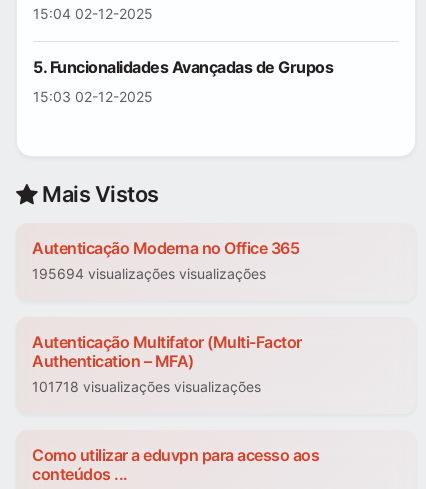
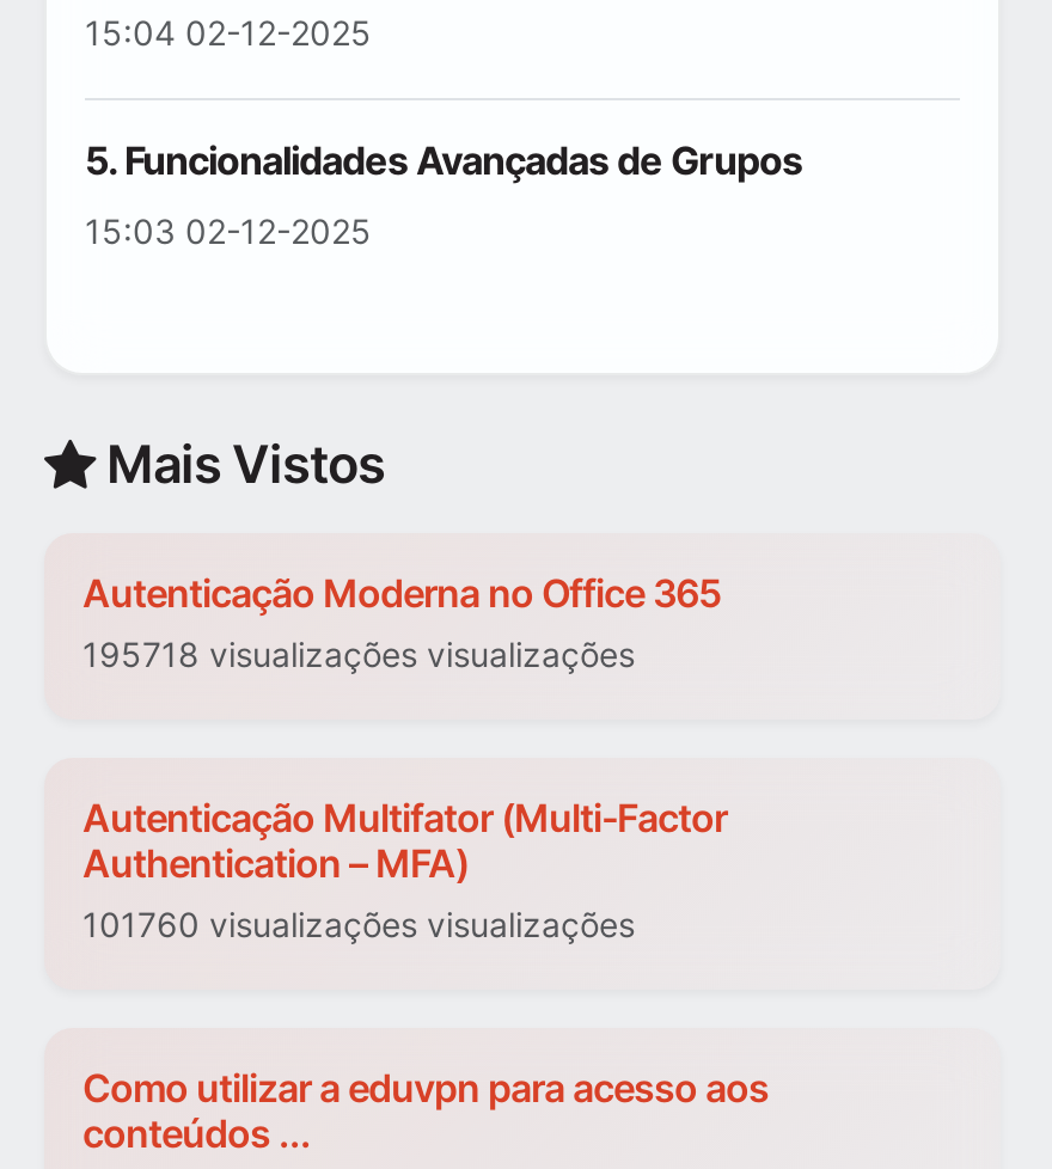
- 195694 visualizações visualizações
+ 195718 visualizações visualizações

- 101718 visualizações visualizações
+ 101760 visualizações visualizações
